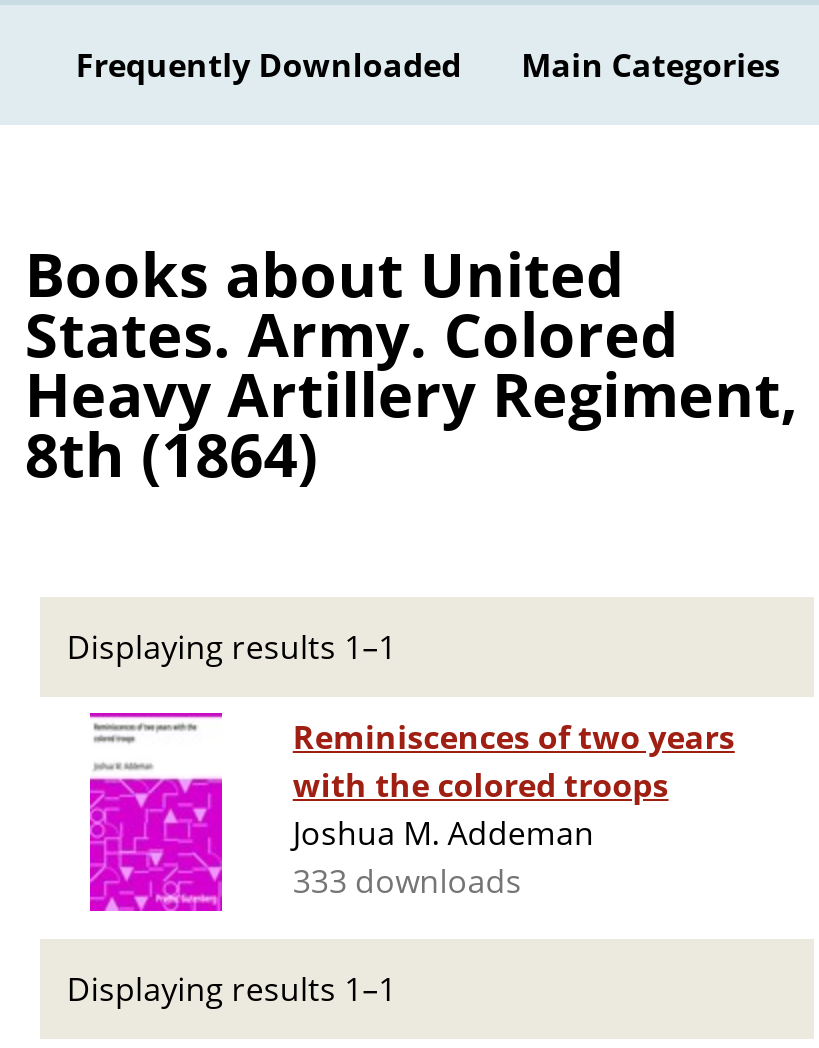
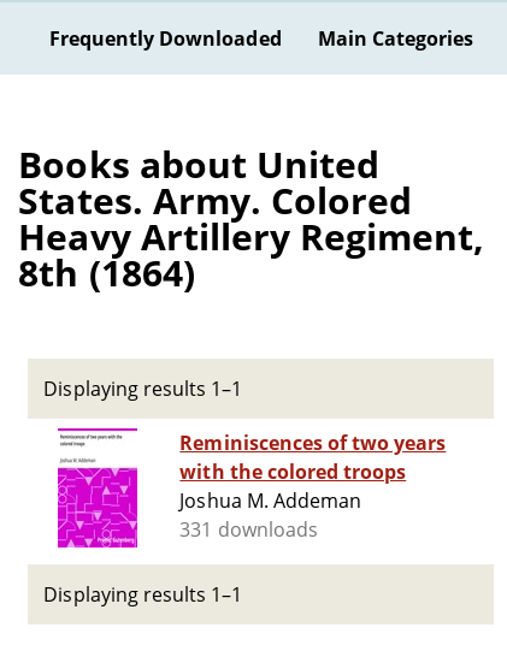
- 333 downloads
+ 331 downloads
